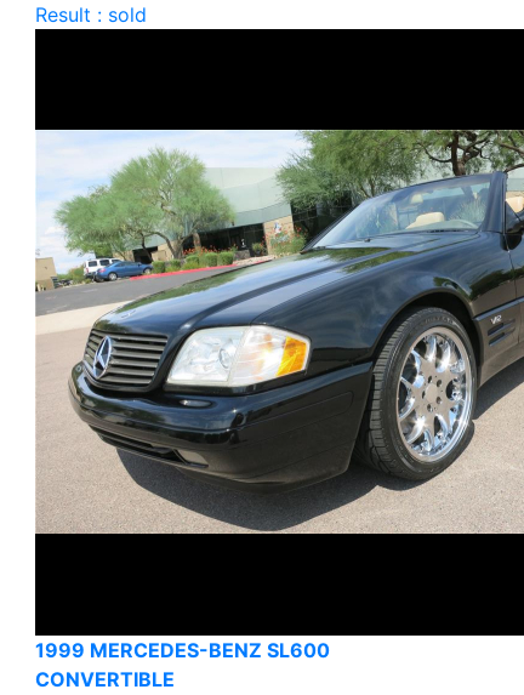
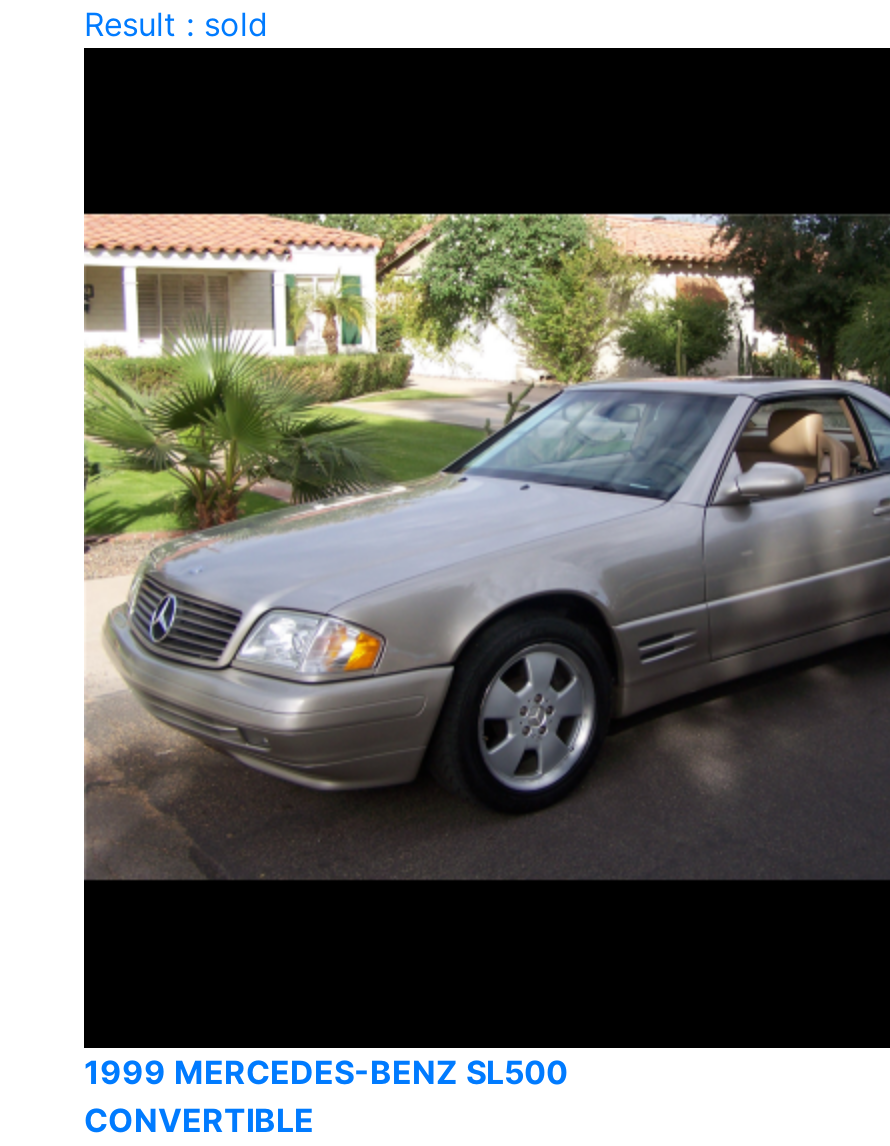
- [image]
+ [image]

- 1999 MERCEDES-BENZ SL600
+ 1999 MERCEDES-BENZ SL500
